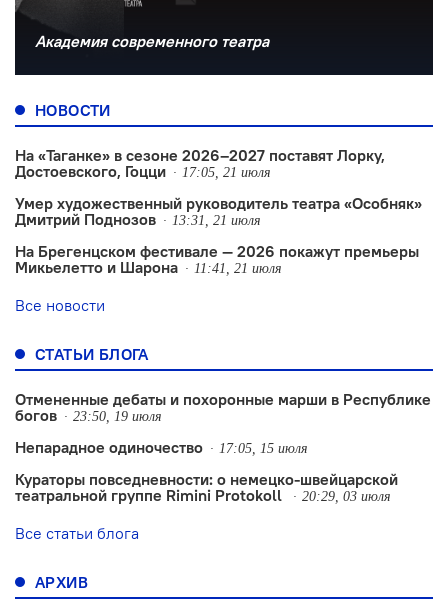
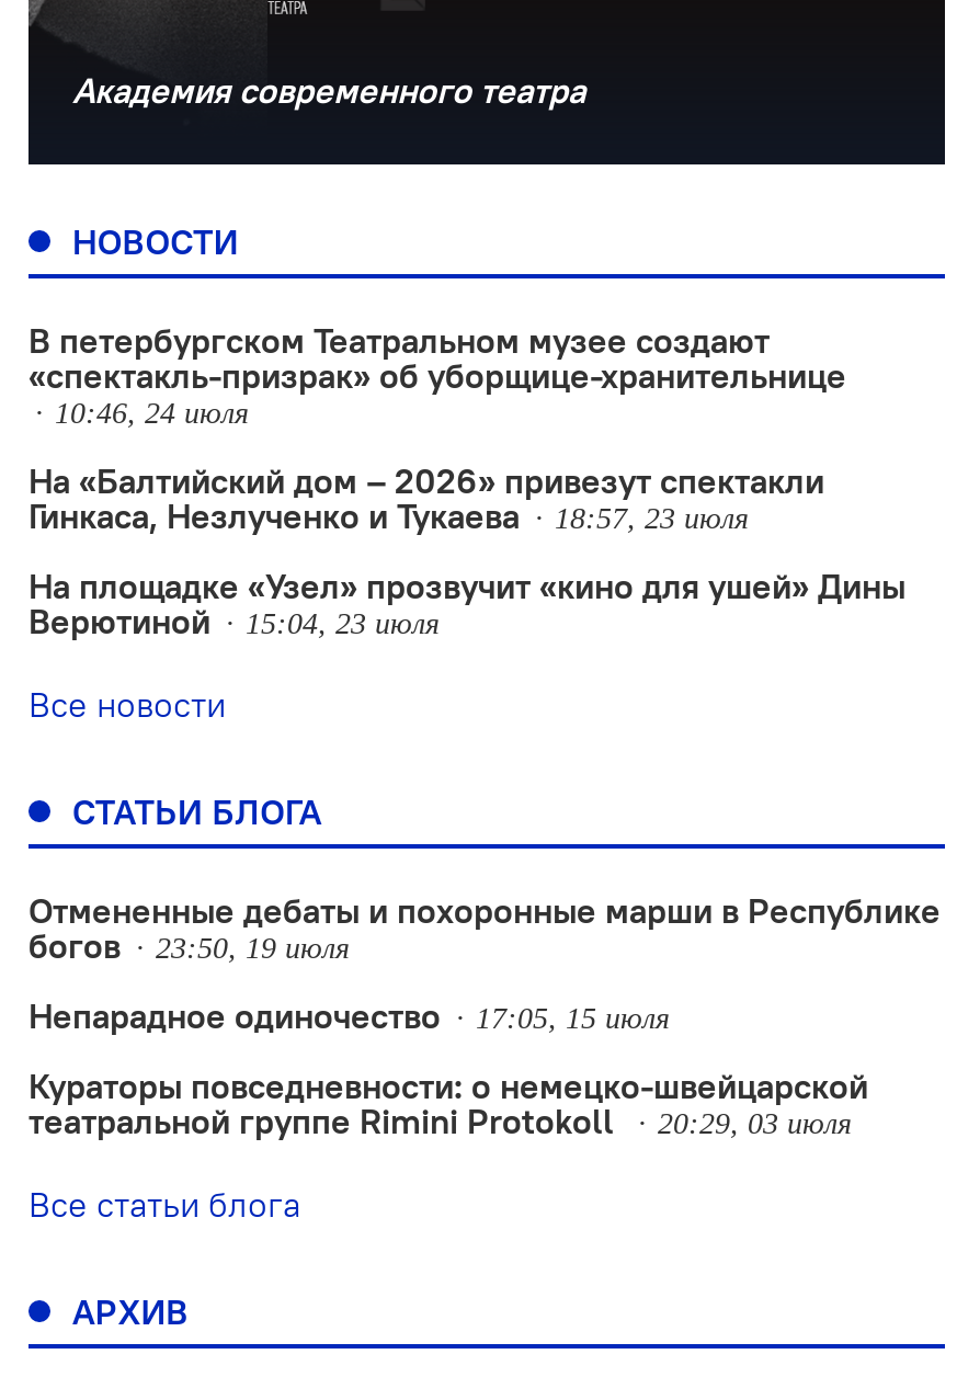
- На «Таганке» в сезоне 2026–2027 поставят Лорку,
- Достоевского, Гоцци
- 17:05, 21 июля
+ В петербургском Театральном музее создают
+ «спектакль-призрак» об уборщице-хранительнице
+ 10:46, 24 июля

- Умер художественный руководитель театра «Особняк»
- Дмитрий Поднозов
- 13:31, 21 июля
+ На «Балтийский дом – 2026» привезут спектакли
+ Гинкаса, Незлученко и Тукаева
+ 18:57, 23 июля

- На Брегенцском фестивале — 2026 покажут премьеры
- Микьелетто и Шарона
- 11:41, 21 июля
+ На площадке «Узел» прозвучит «кино для ушей» Дины
+ Верютиной
+ 15:04, 23 июля
